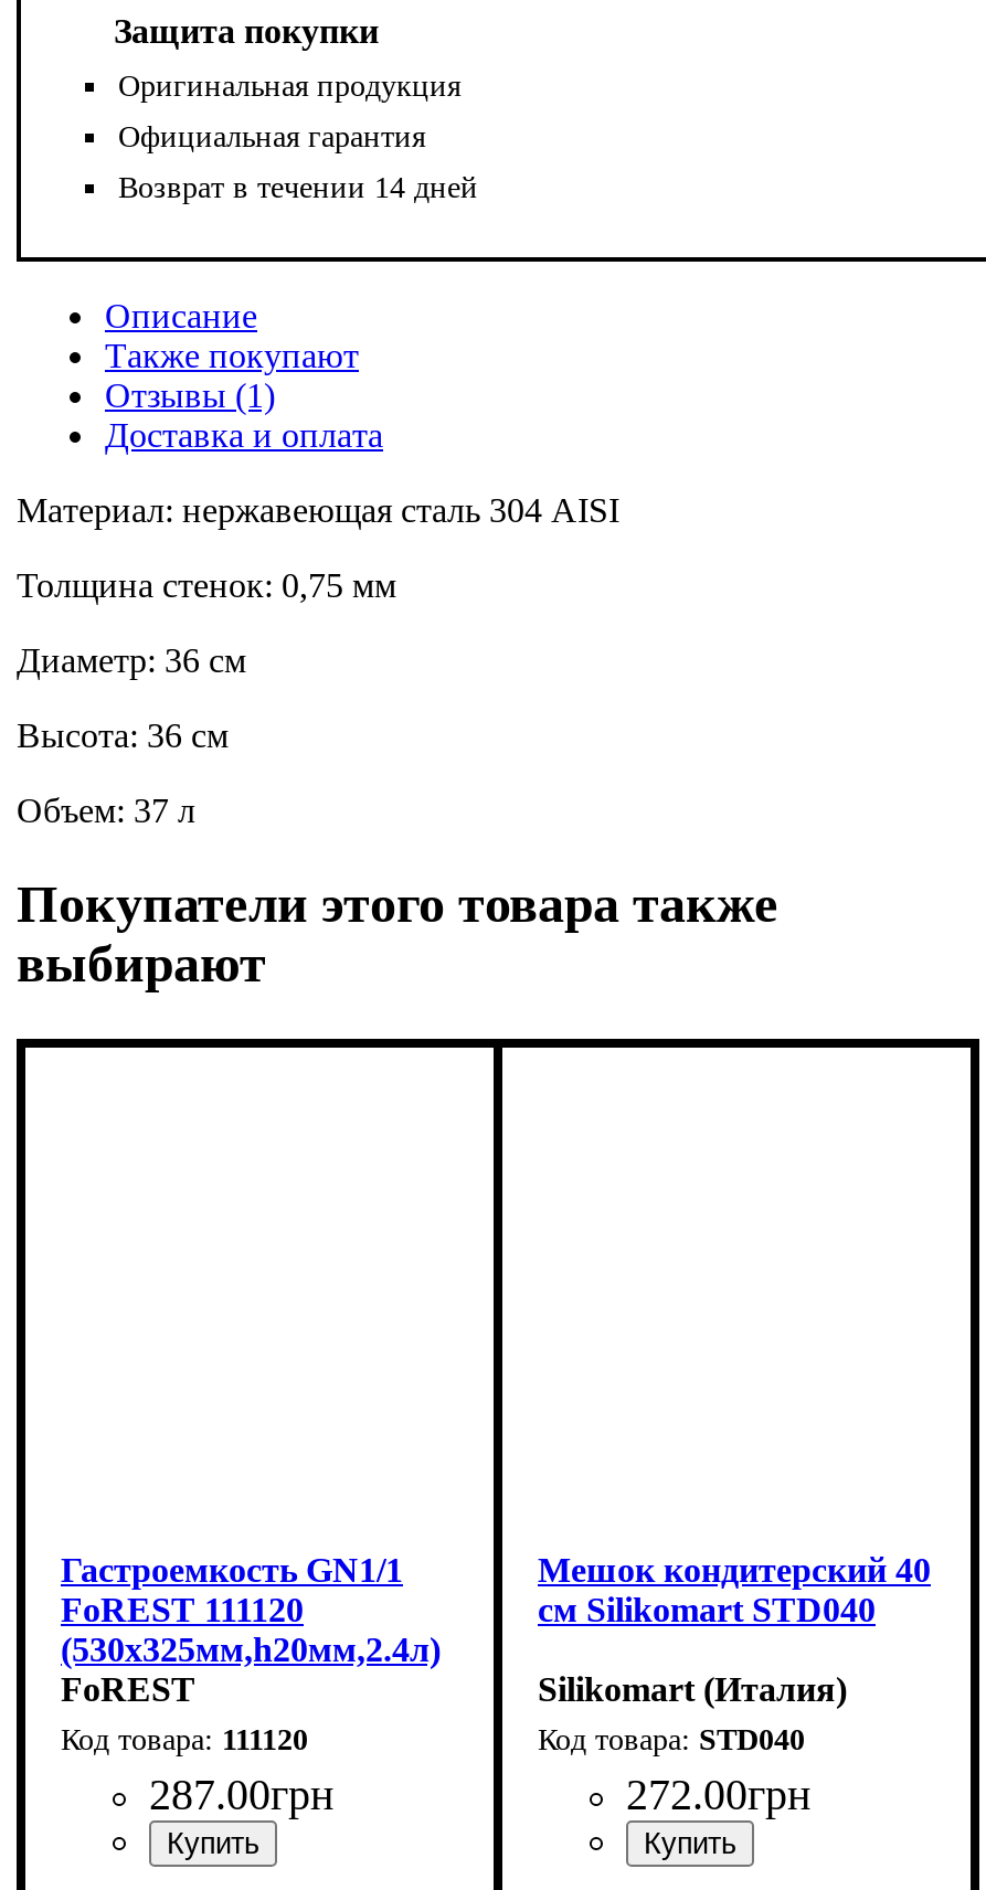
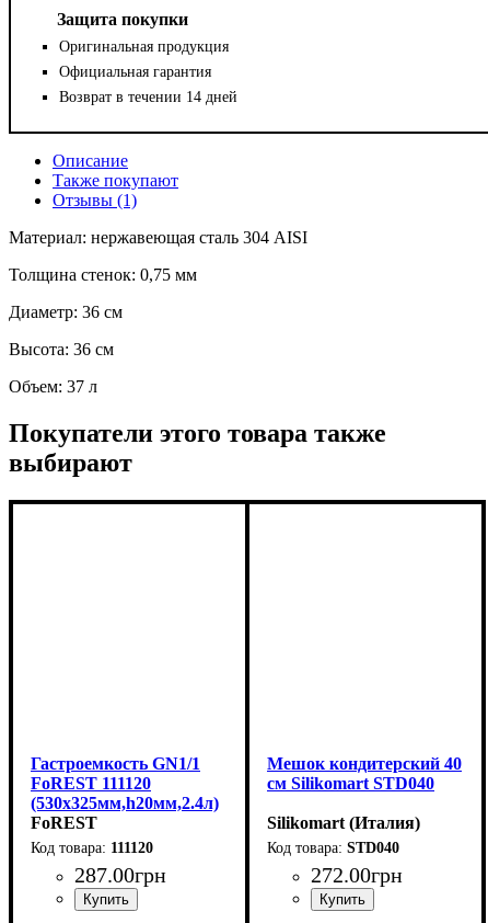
- Доставка и оплата
